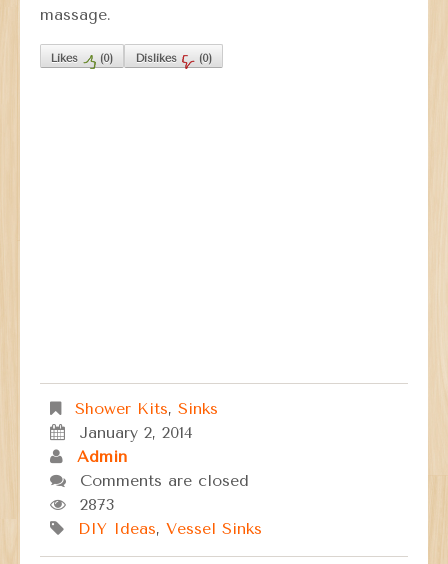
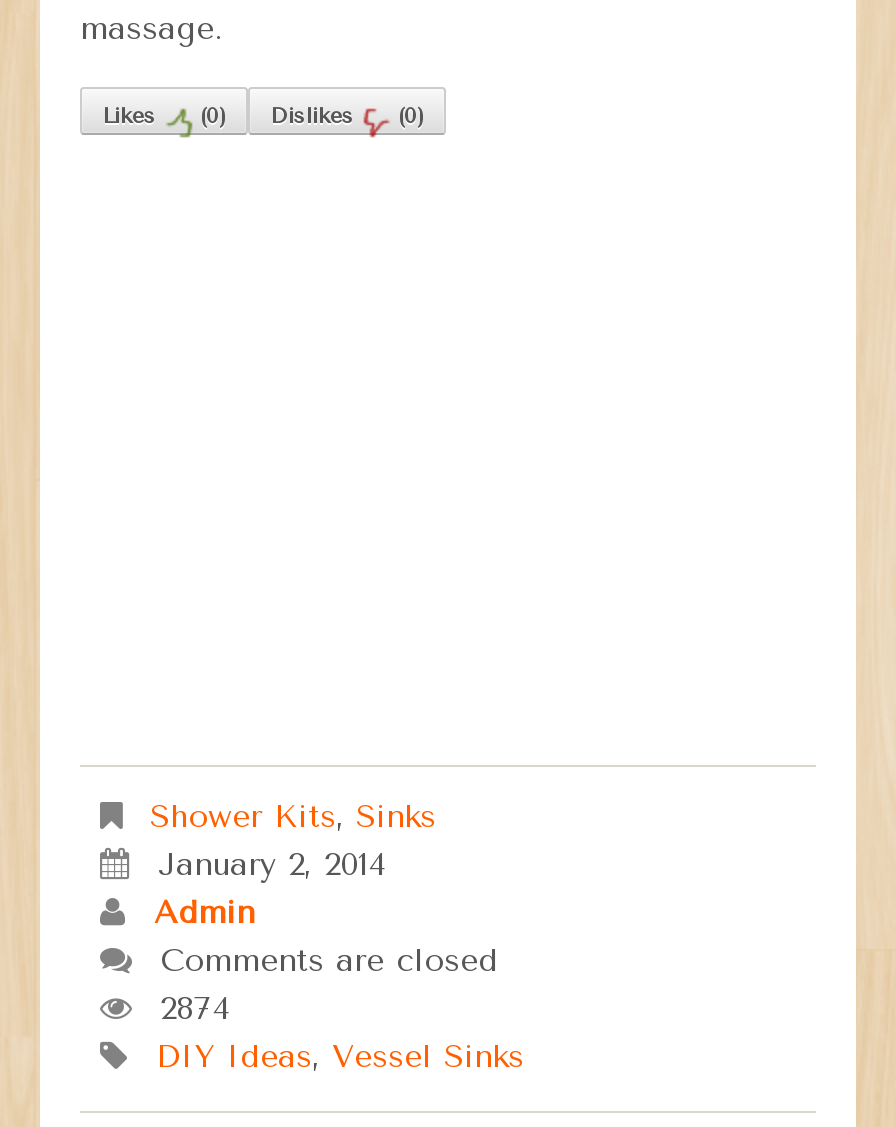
- 2873
+ 2874
